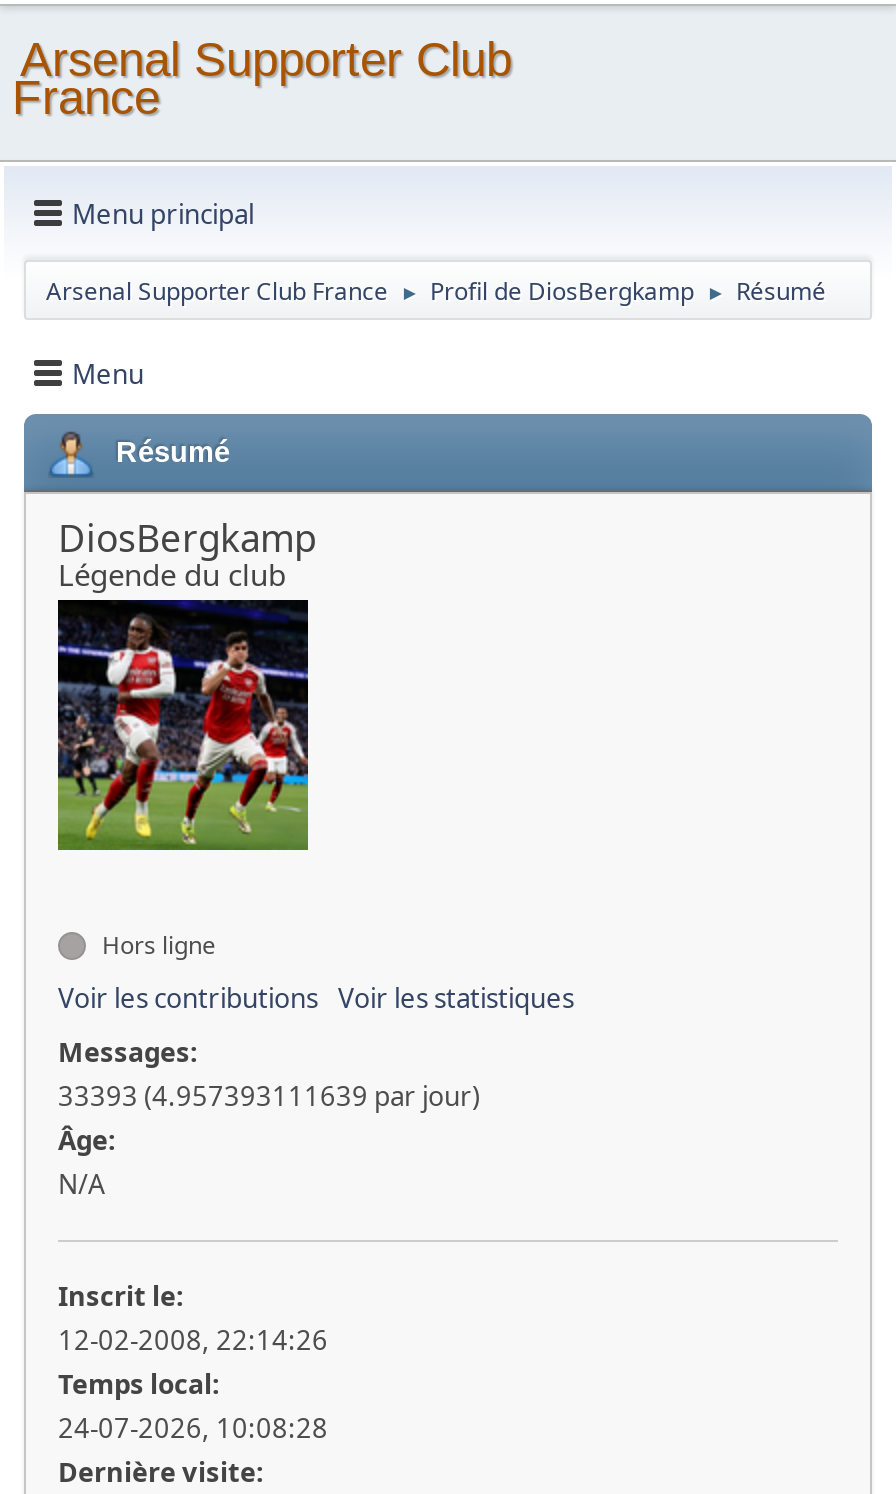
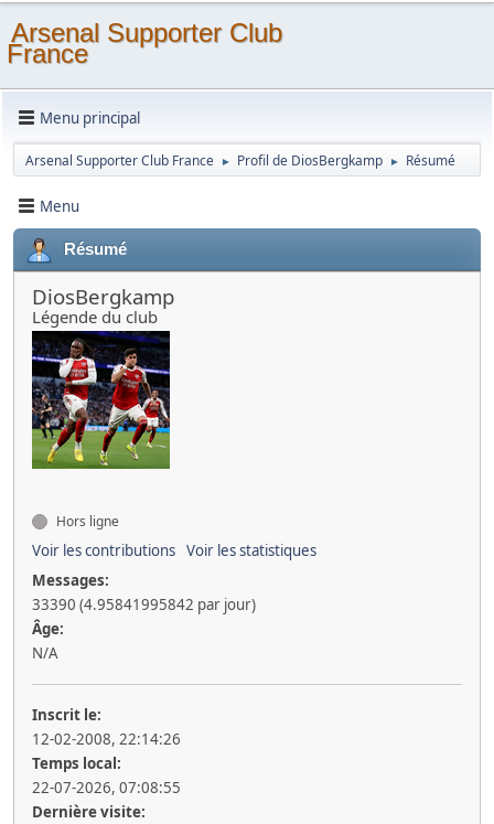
- 33393 (4.957393111639 par jour)
+ 33390 (4.95841995842 par jour)

- 24-07-2026, 10:08:28
+ 22-07-2026, 07:08:55
